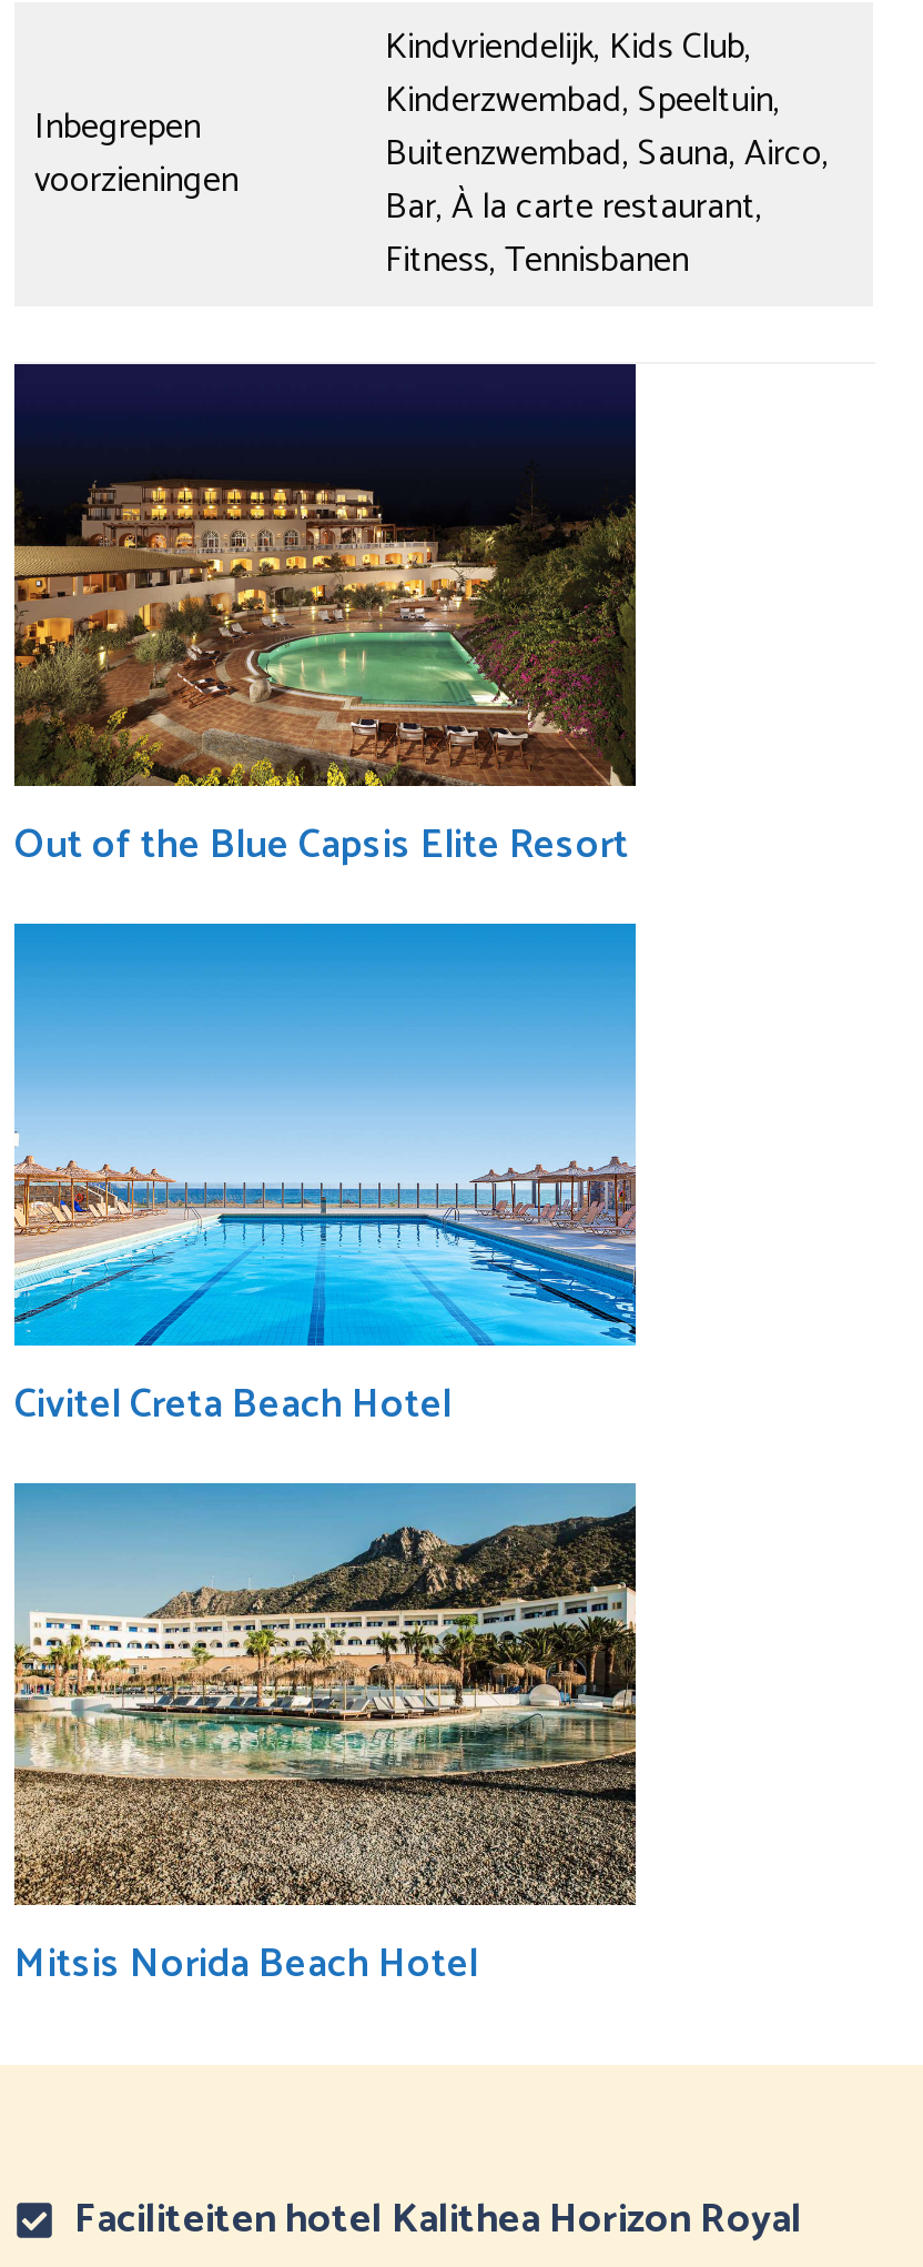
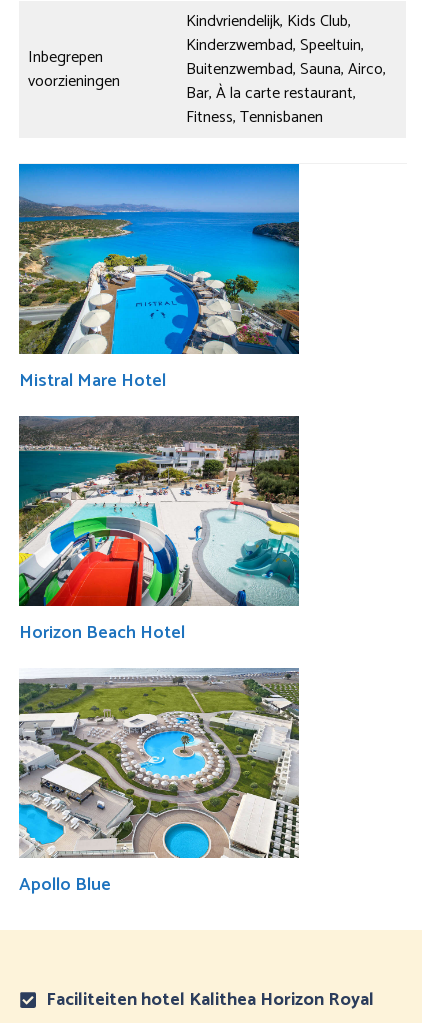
- [image]
- Out of the Blue Capsis Elite Resort
+ [image]
+ Mistral Mare Hotel

- [image]
- Civitel Creta Beach Hotel
+ [image]
+ Horizon Beach Hotel

- [image]
- Mitsis Norida Beach Hotel
+ [image]
+ Apollo Blue
